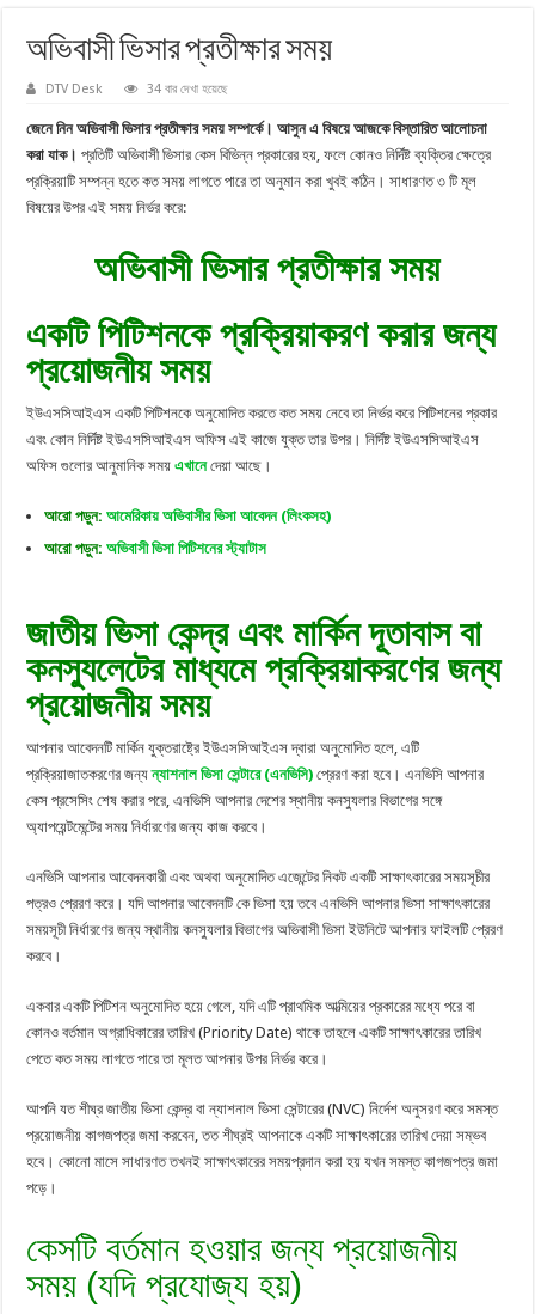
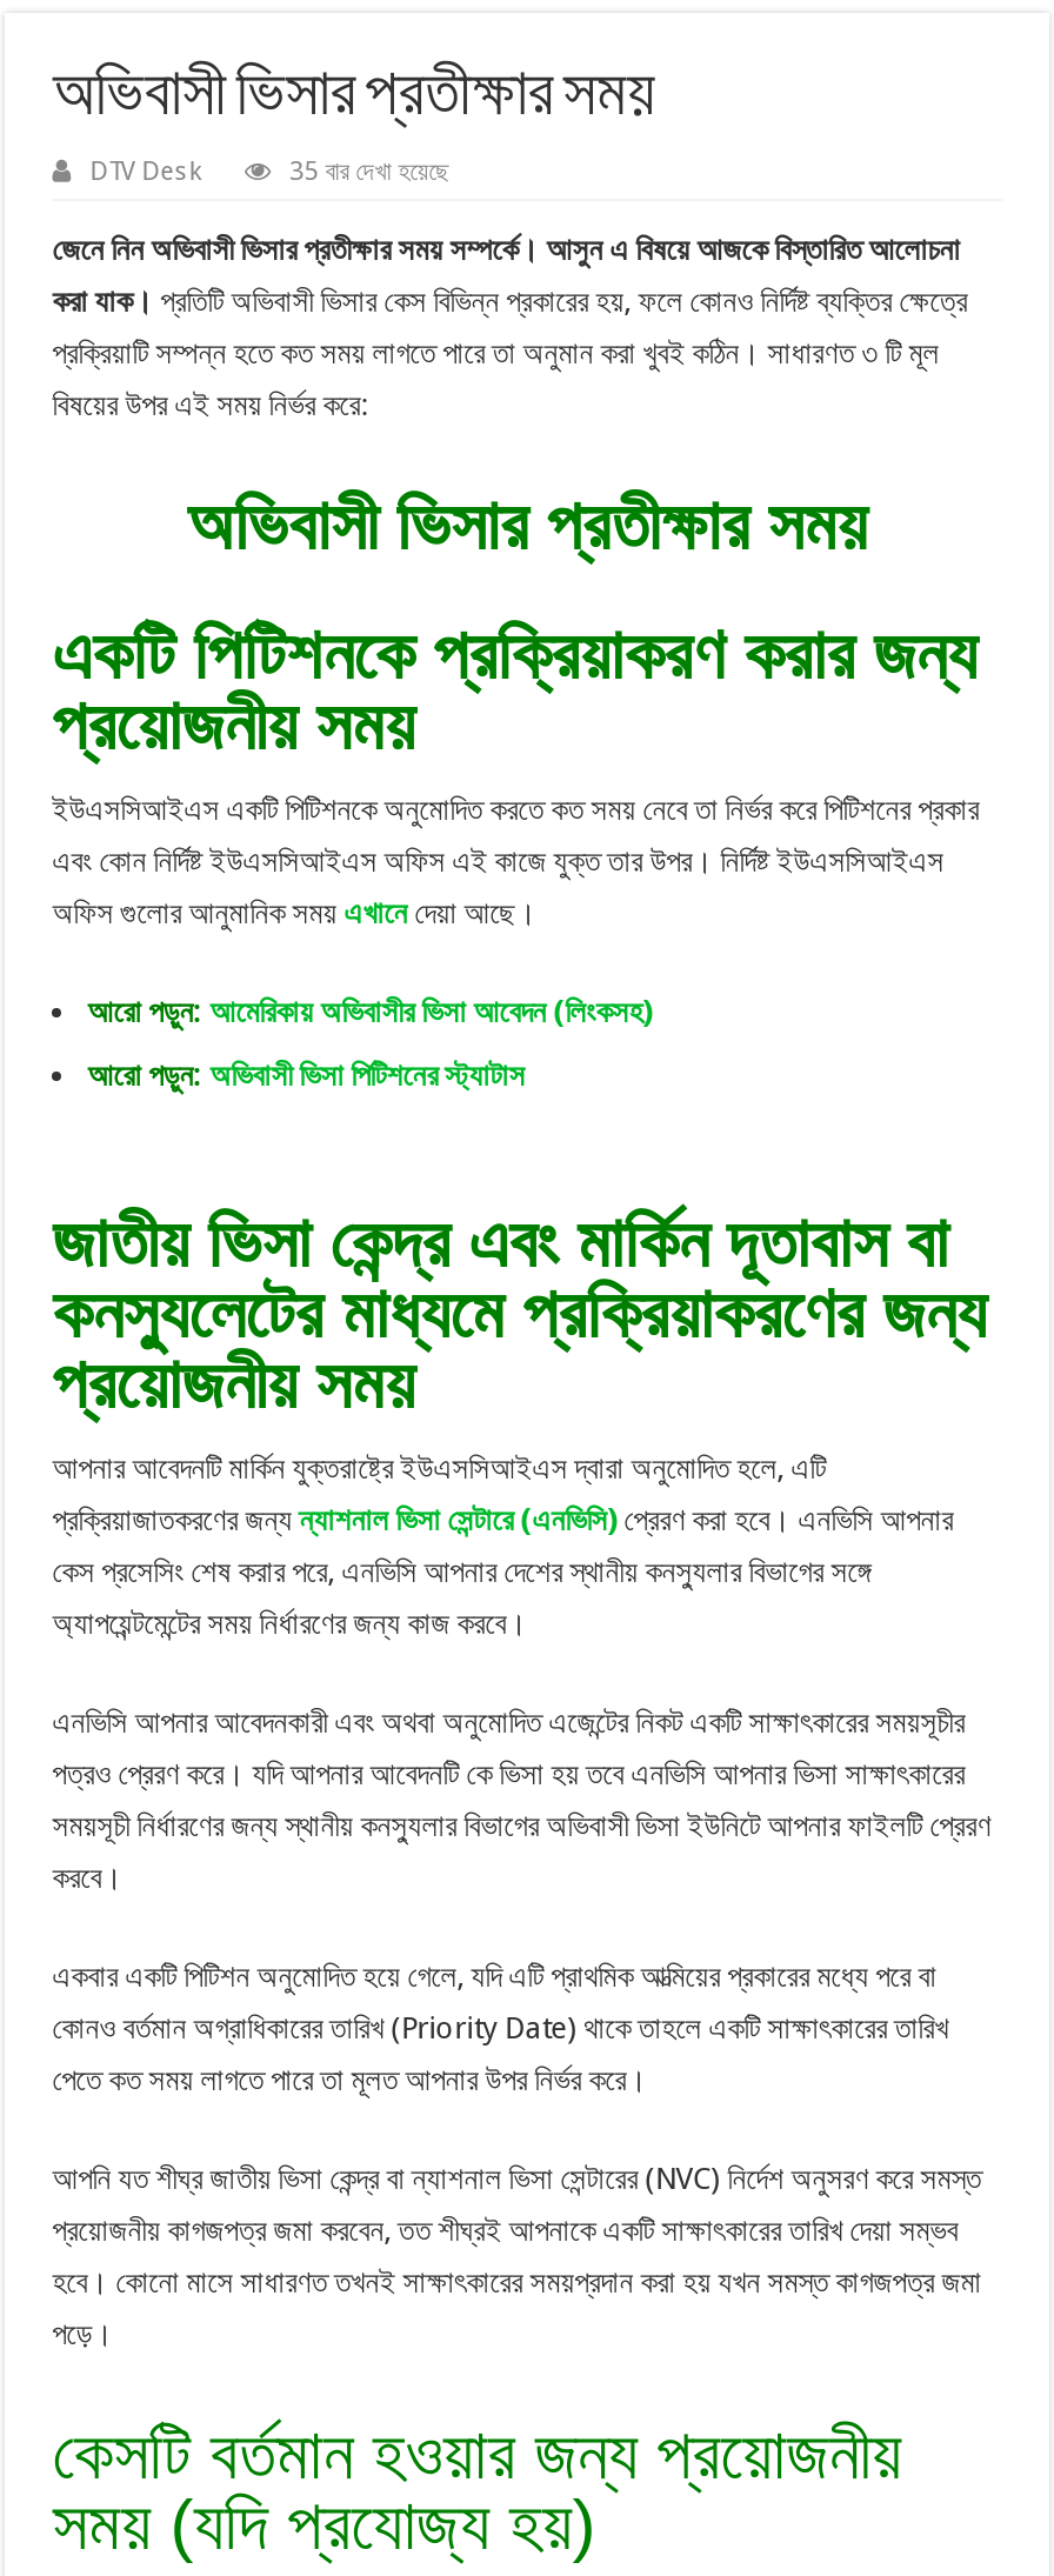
- 34 বার দেখা হয়েছে
+ 35 বার দেখা হয়েছে
